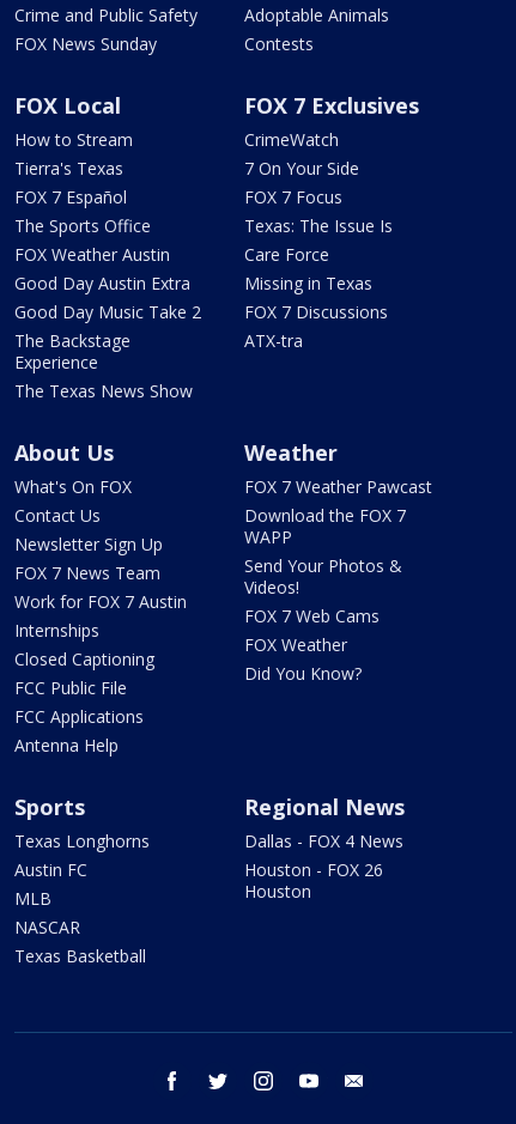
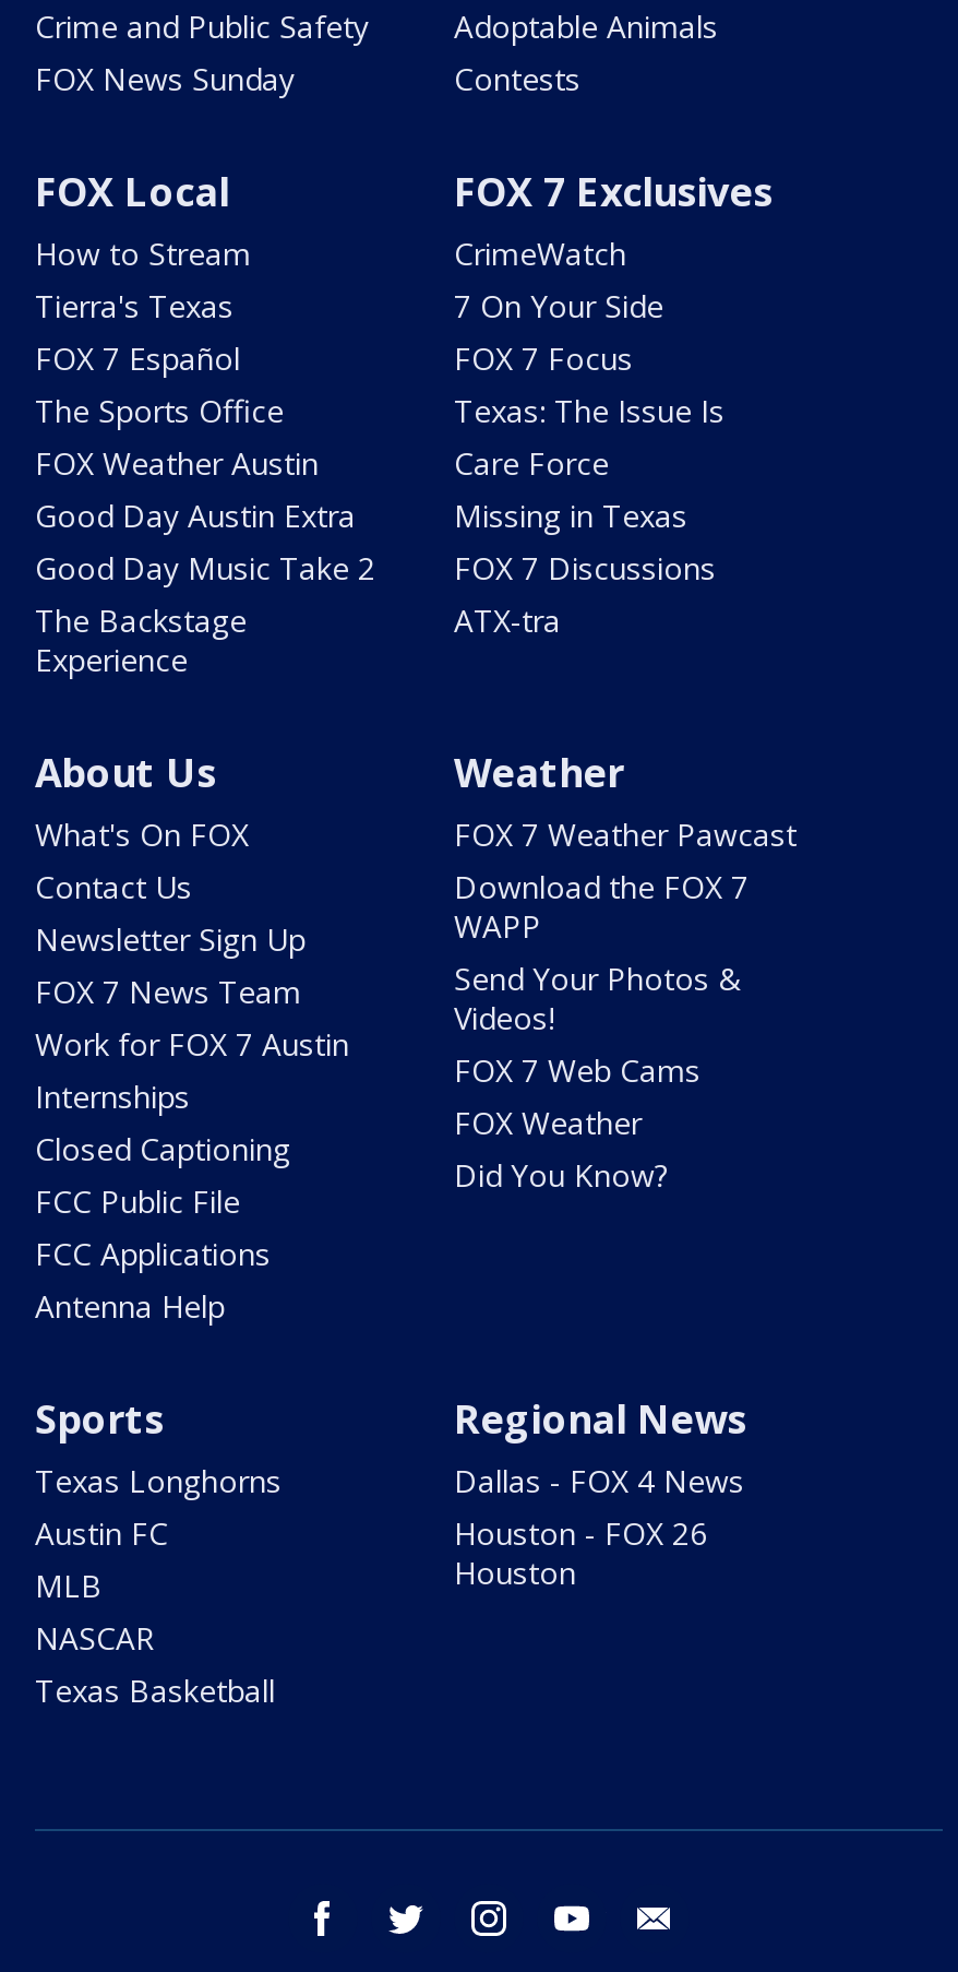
- The Texas News Show
